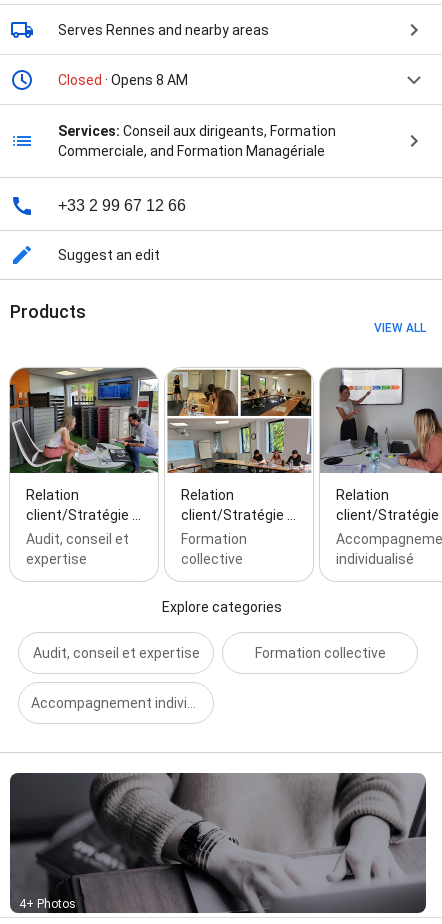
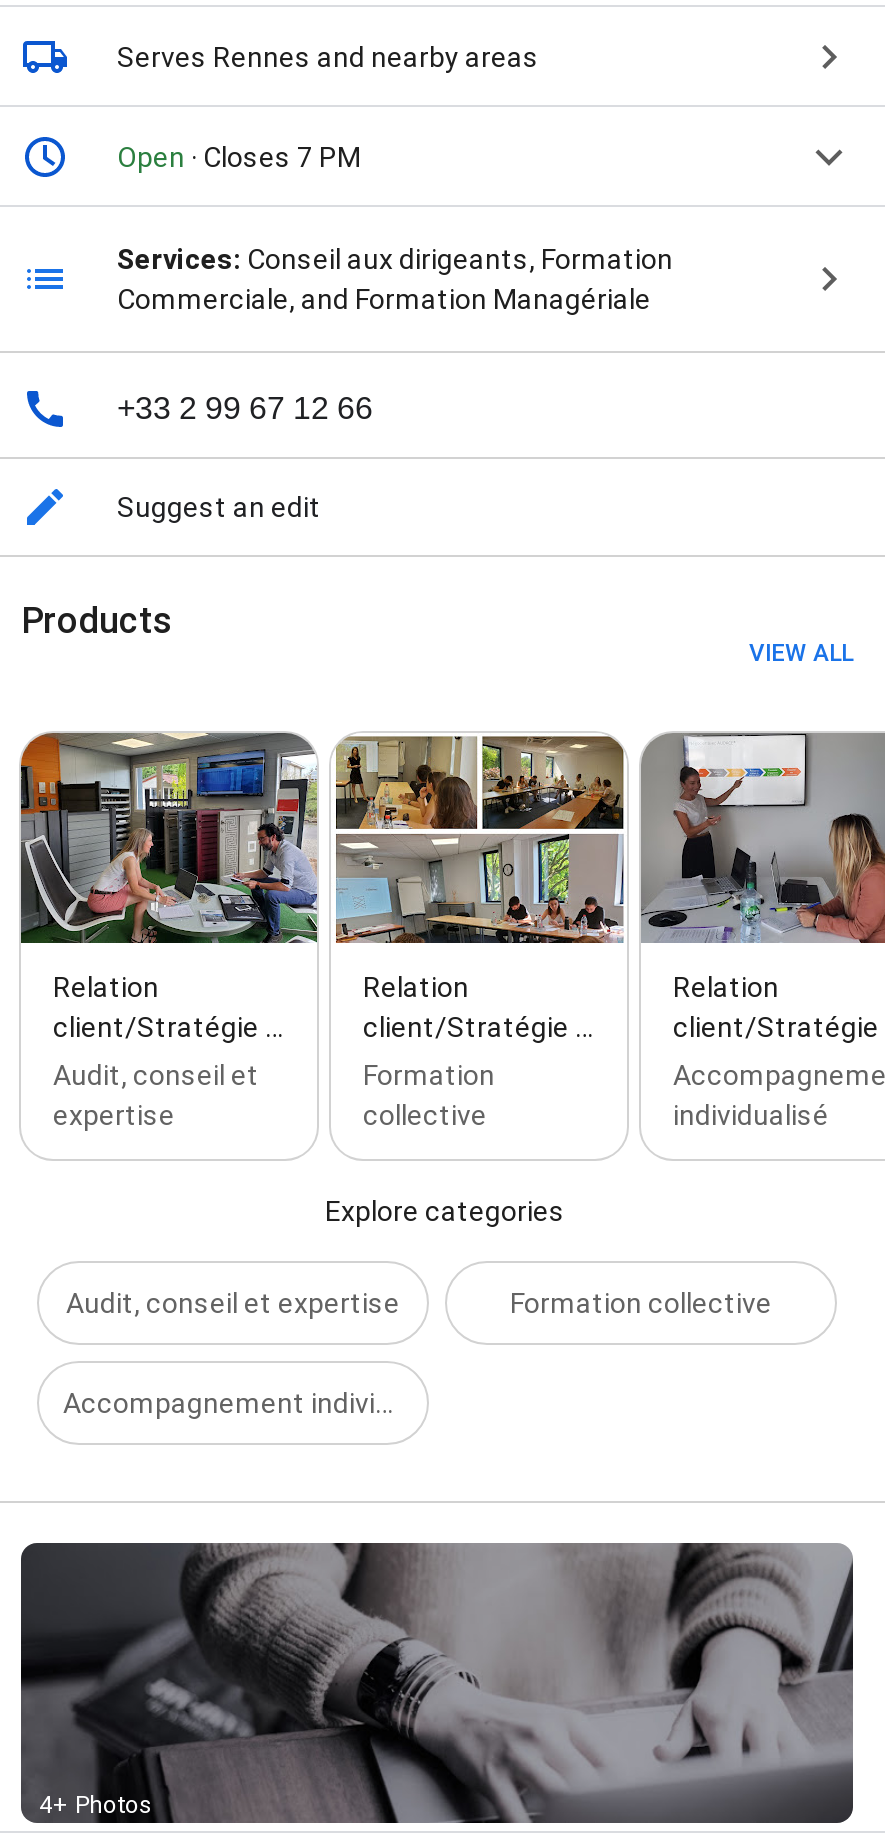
- Closed · Opens 8 AM
+ Open · Closes 7 PM
